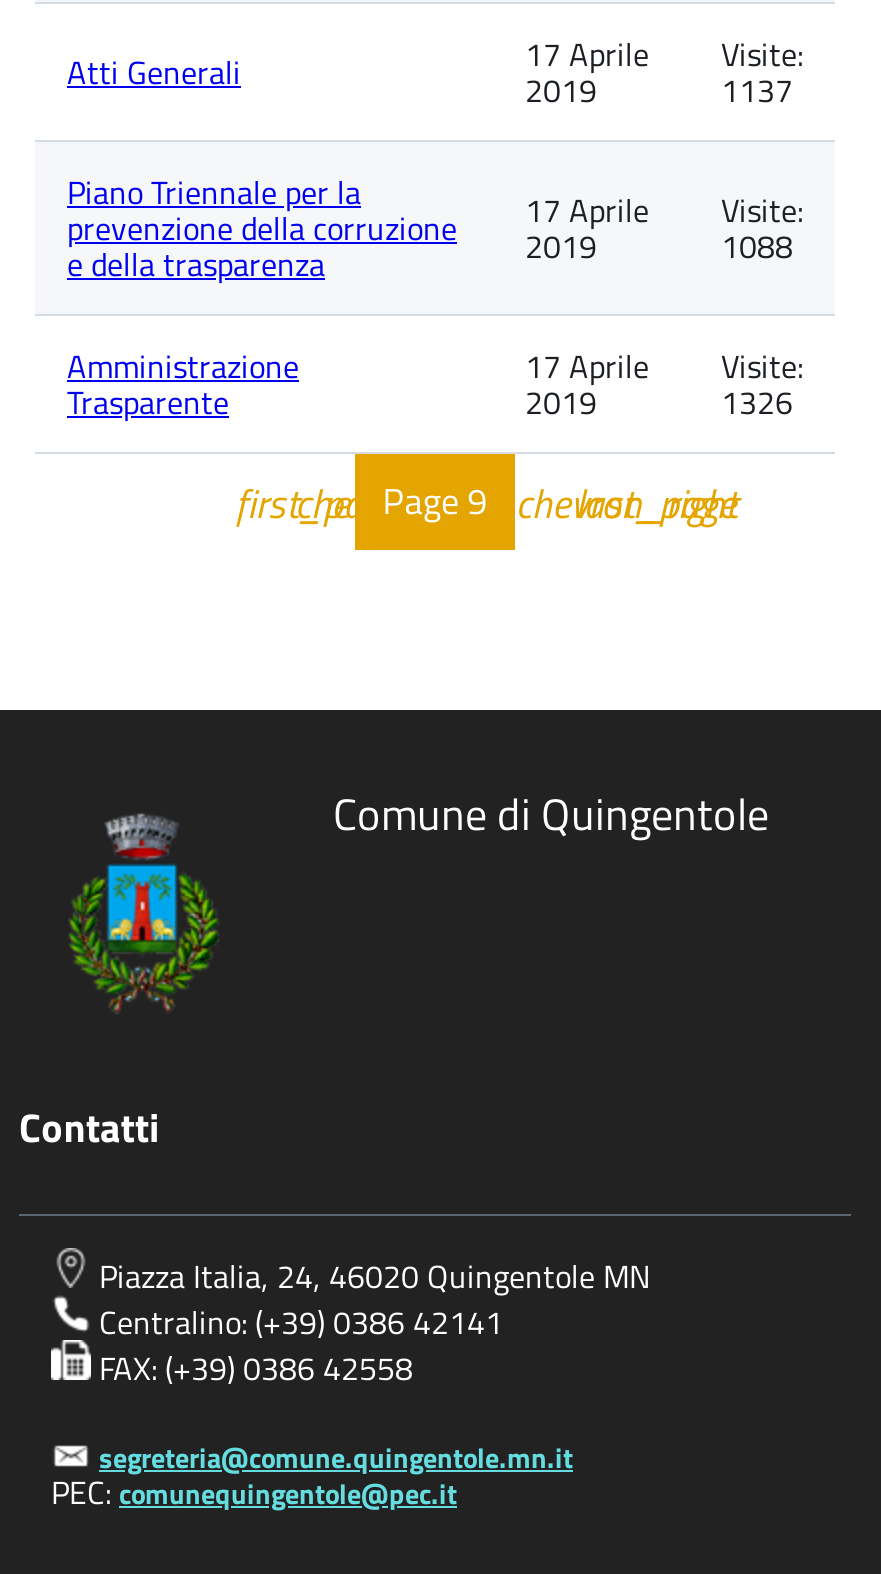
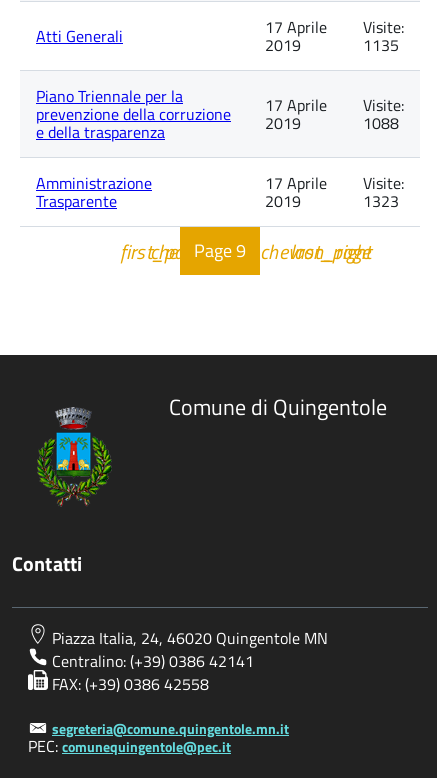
- 1137
+ 1135

- 1326
+ 1323
